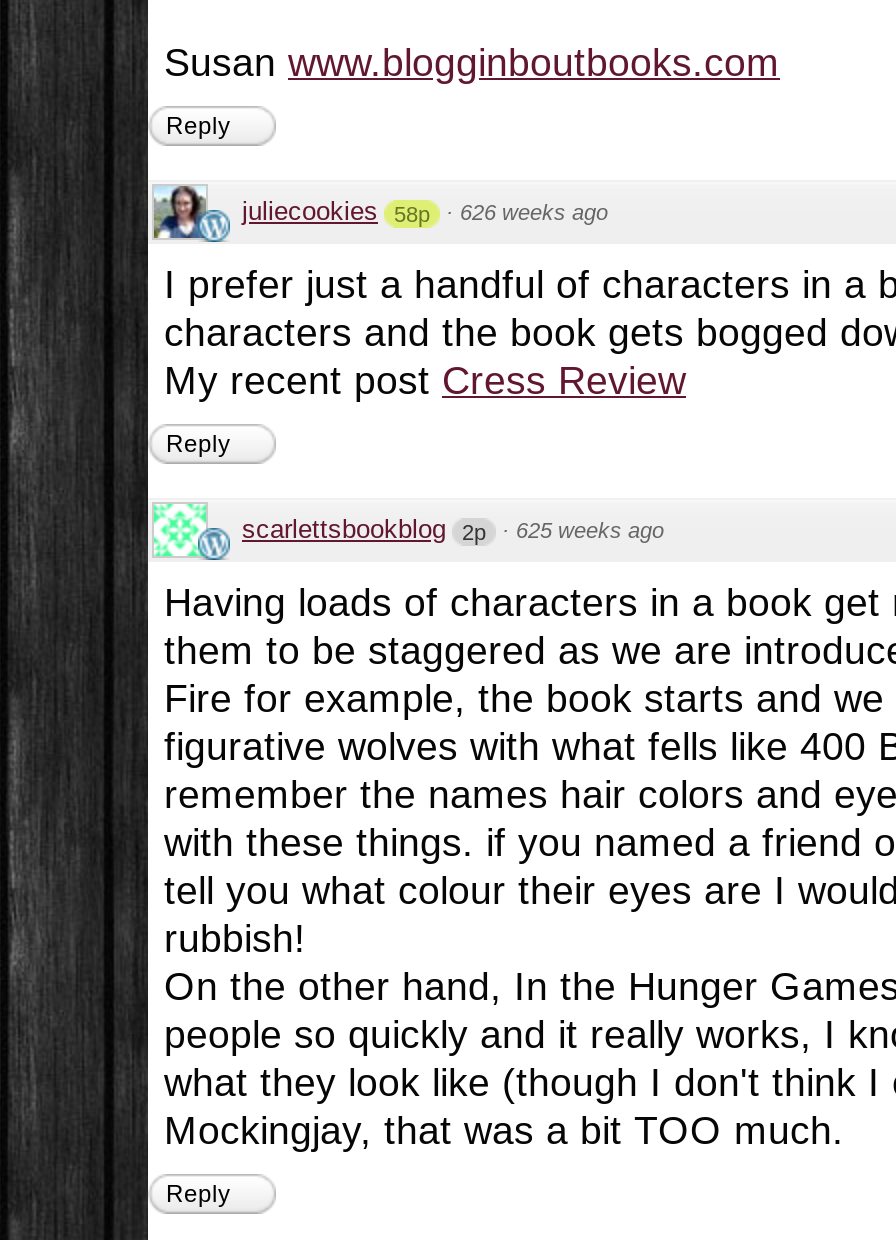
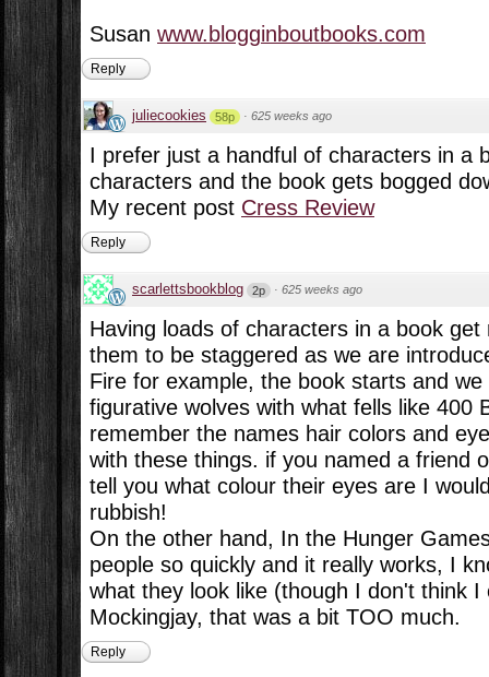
- juliecookies 58p · 626 weeks ago
+ juliecookies 58p · 625 weeks ago
